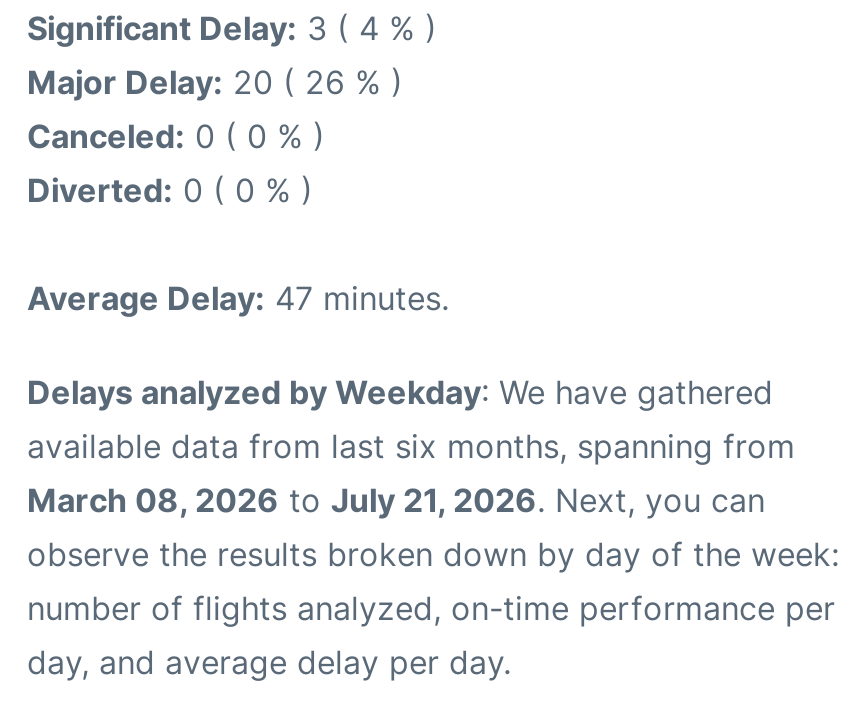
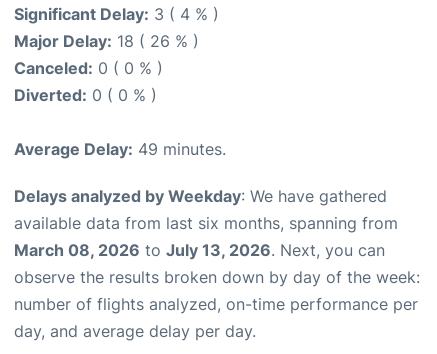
- Major Delay: 20 ( 26 % )
+ Major Delay: 18 ( 26 % )

- Average Delay: 47 minutes.
+ Average Delay: 49 minutes.

- March 08, 2026 to July 21, 2026. Next, you can
+ March 08, 2026 to July 13, 2026. Next, you can
